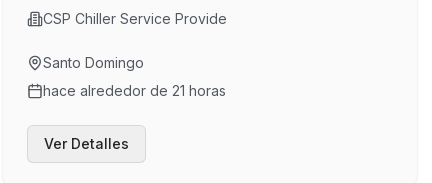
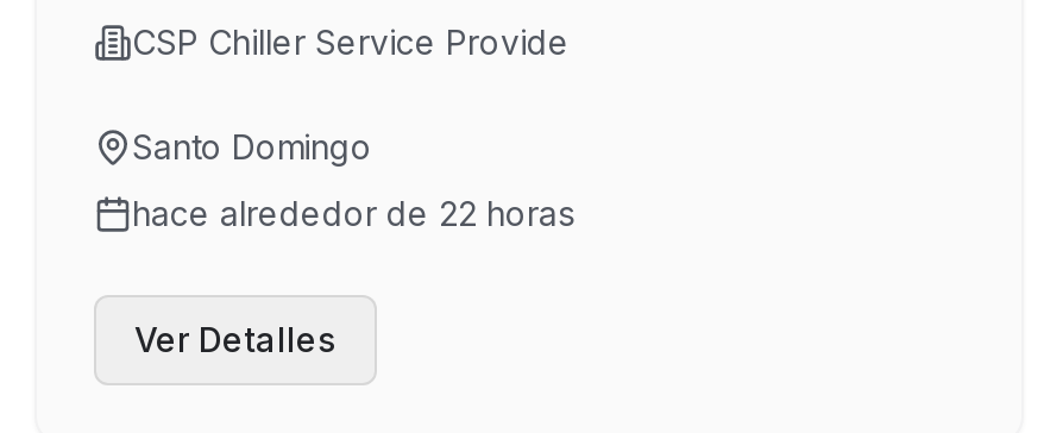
- hace alrededor de 21 horas
+ hace alrededor de 22 horas
